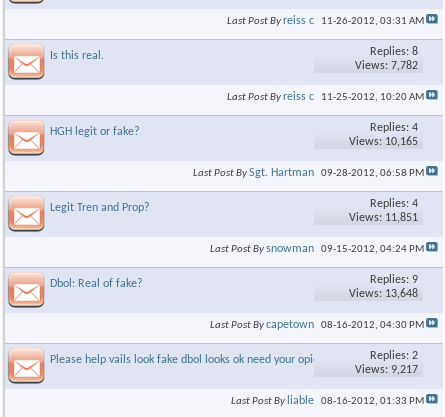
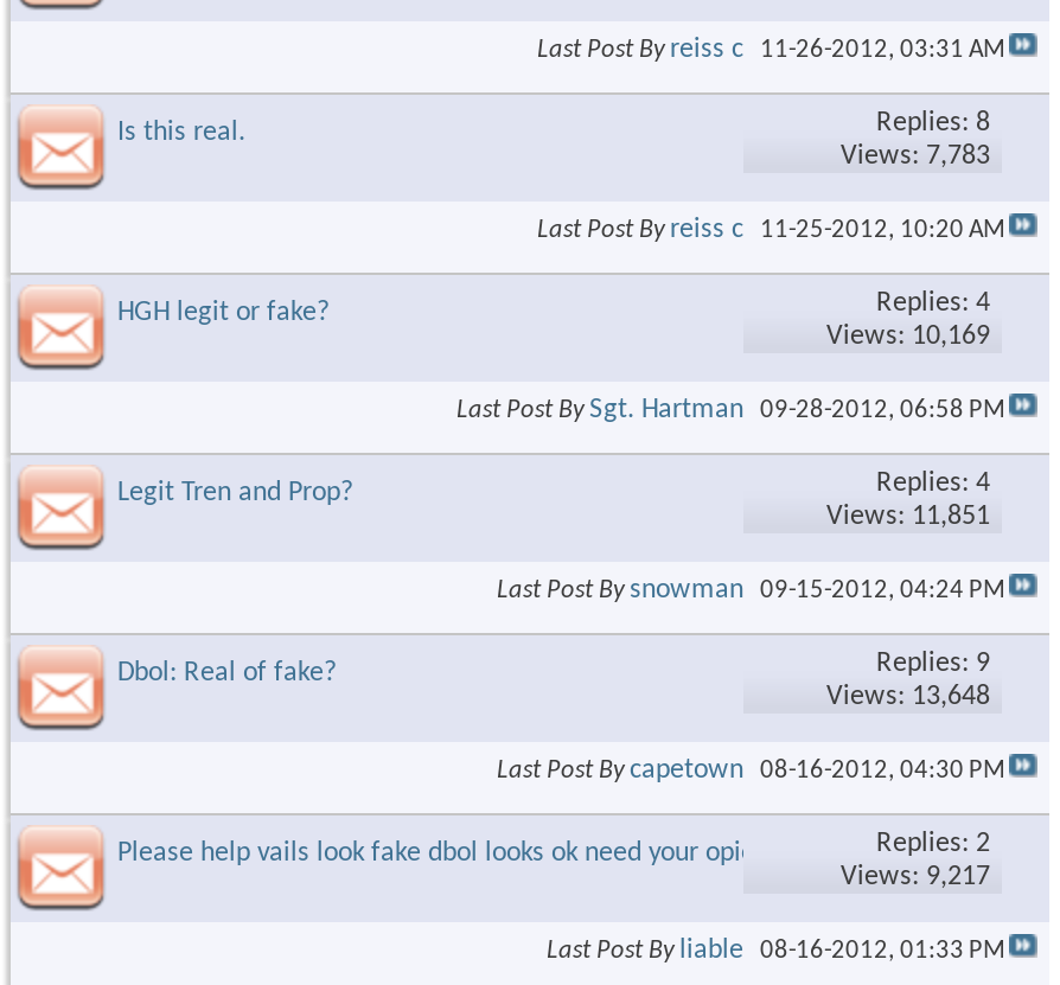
- Views: 7,782
+ Views: 7,783

- Views: 10,165
+ Views: 10,169
